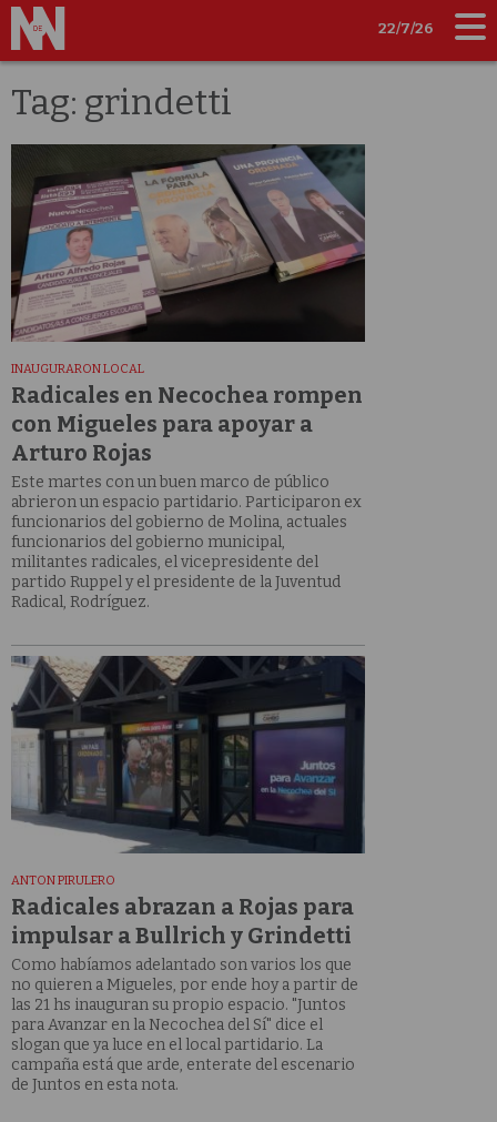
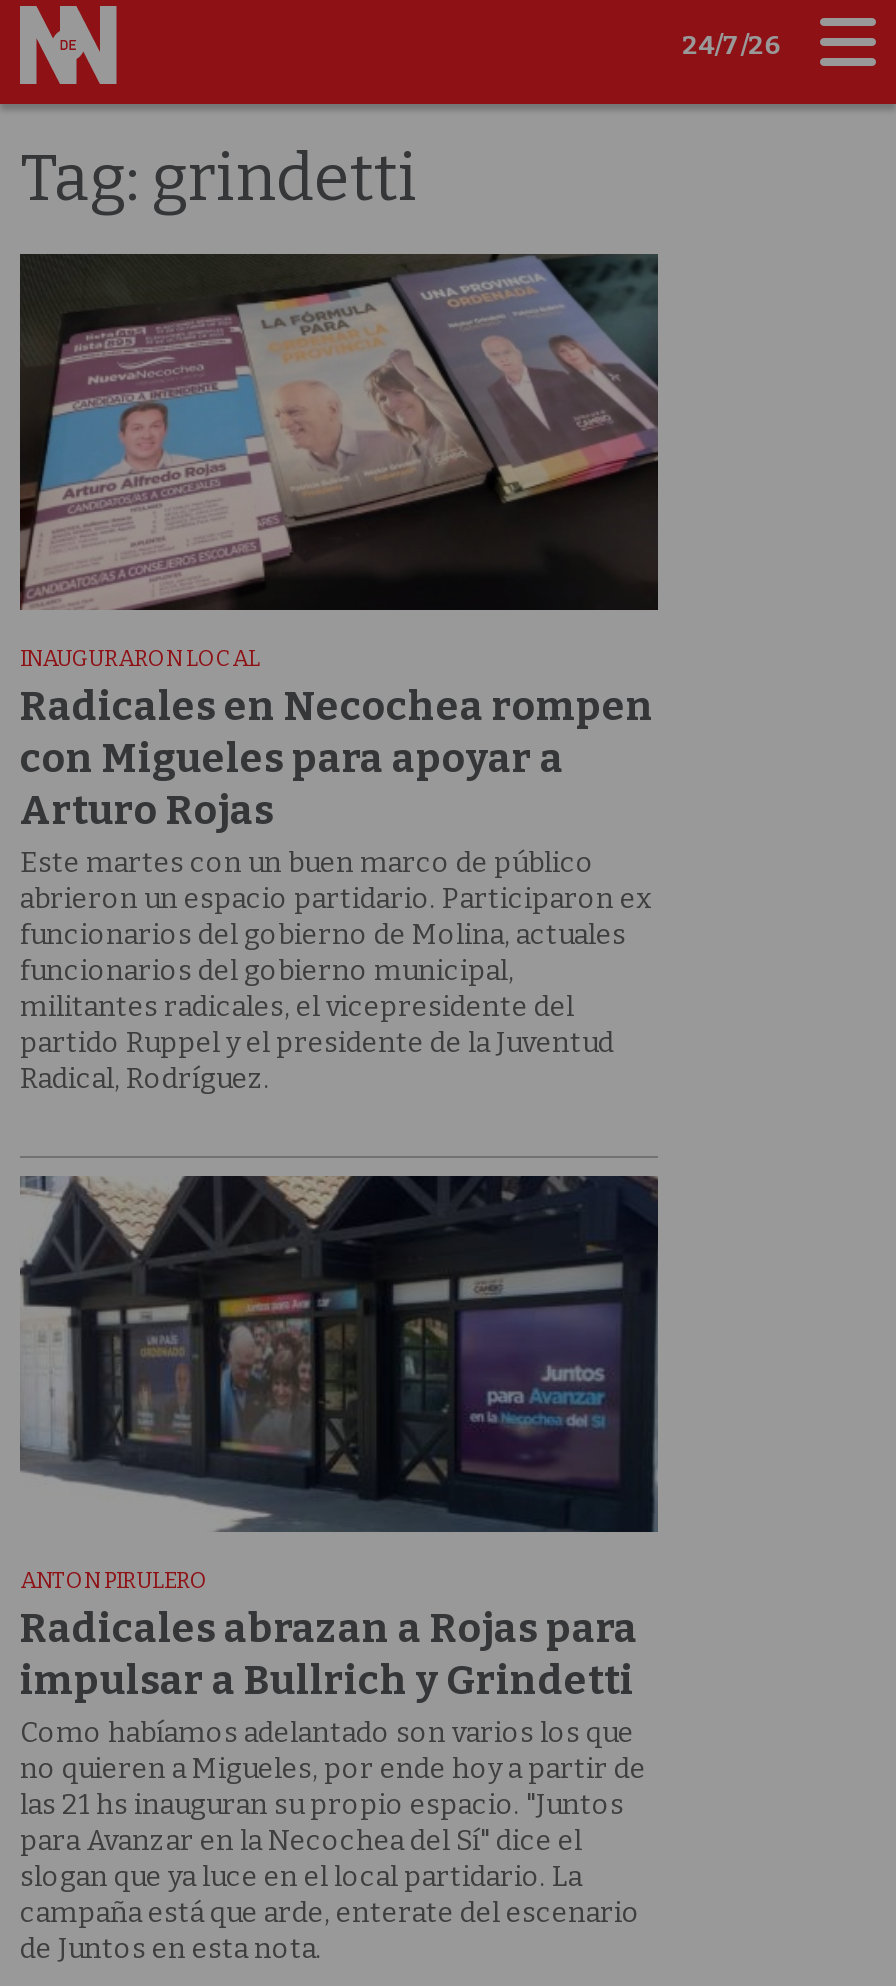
- 22/7/26
+ 24/7/26
